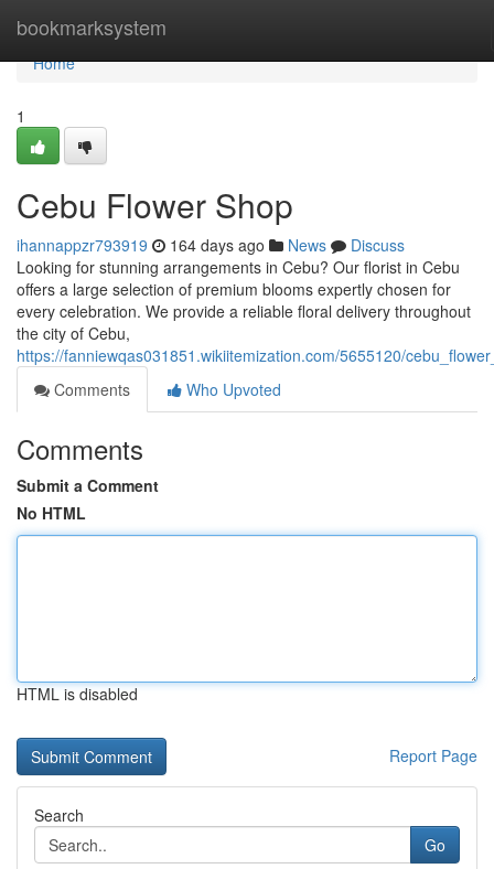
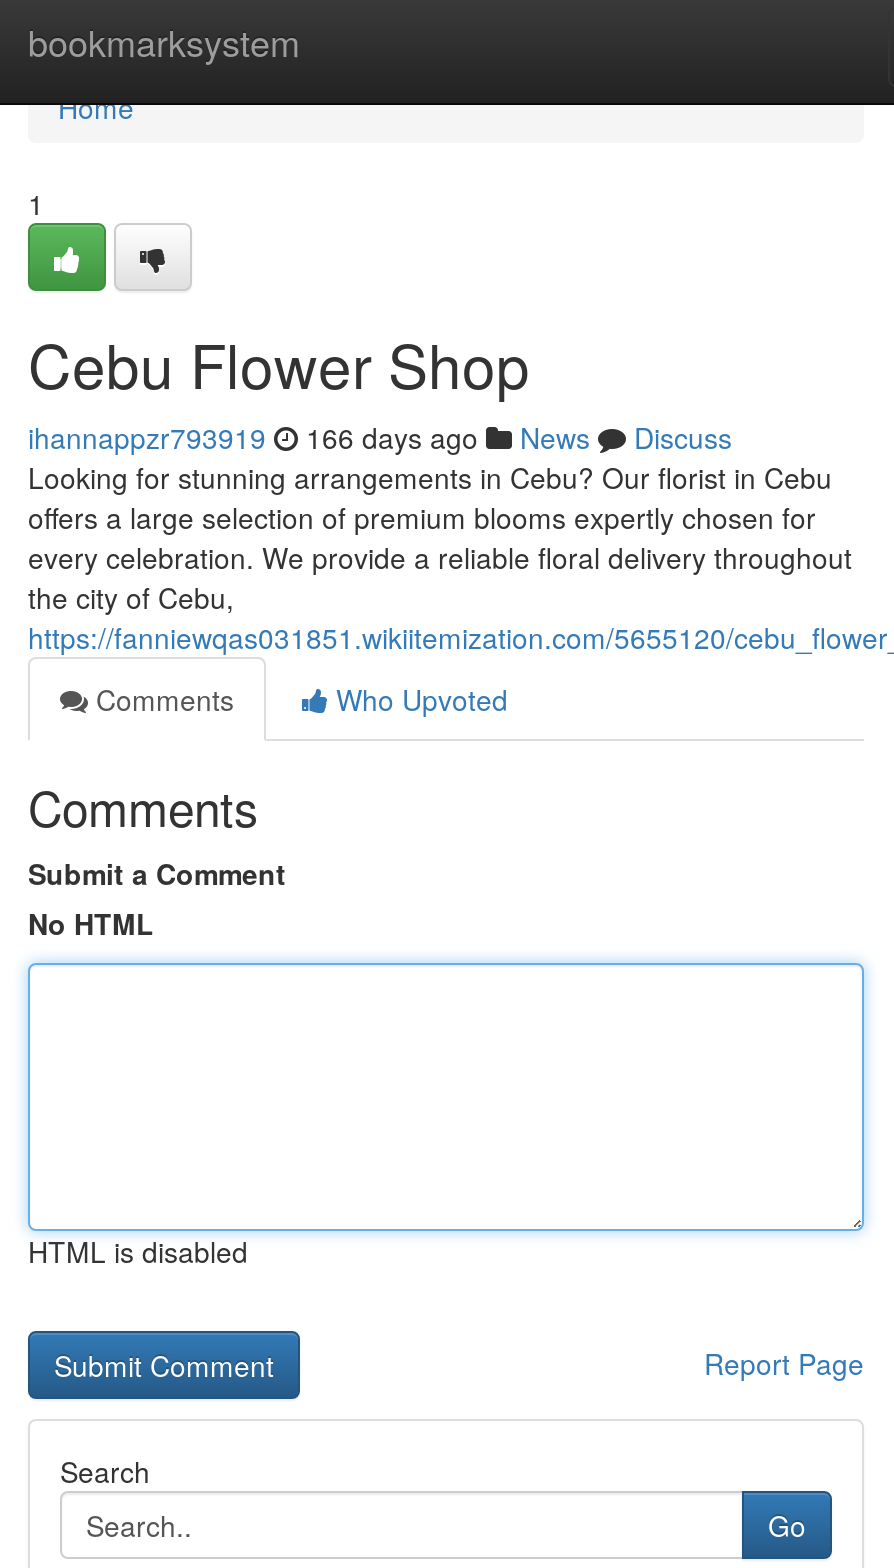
- ihannappzr793919 164 days ago News Discuss
+ ihannappzr793919 166 days ago News Discuss
